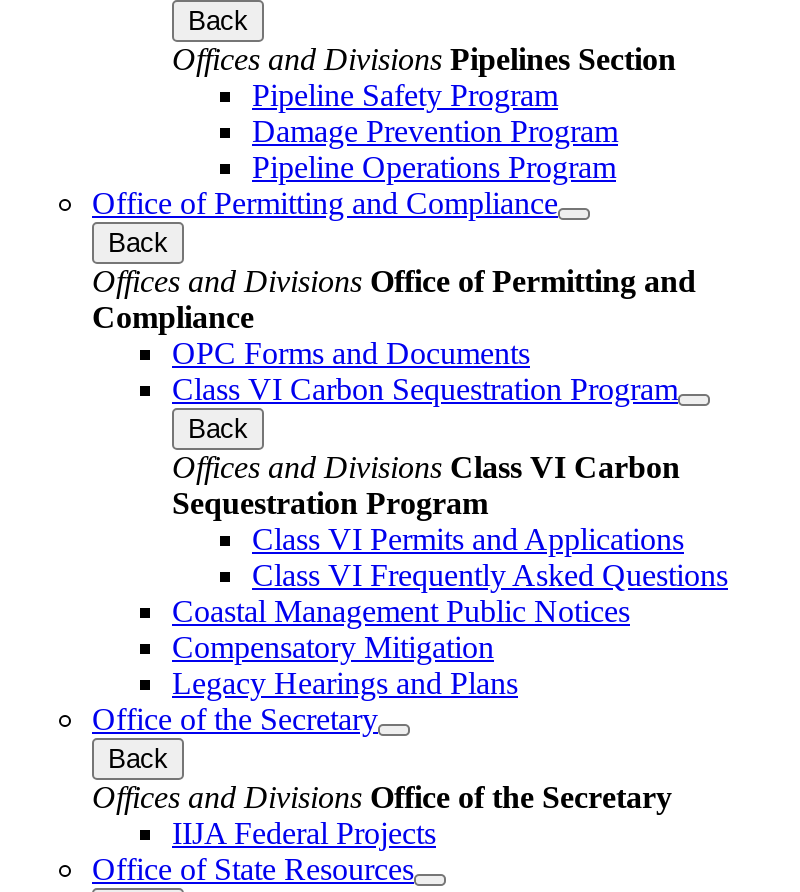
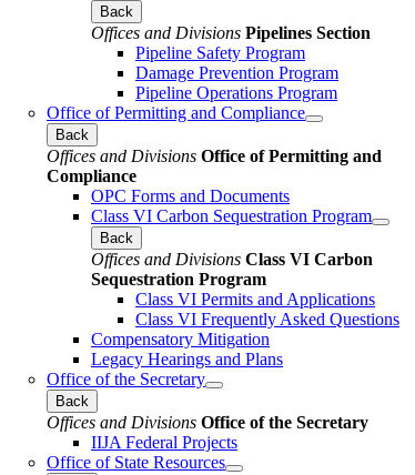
- Coastal Management Public Notices
